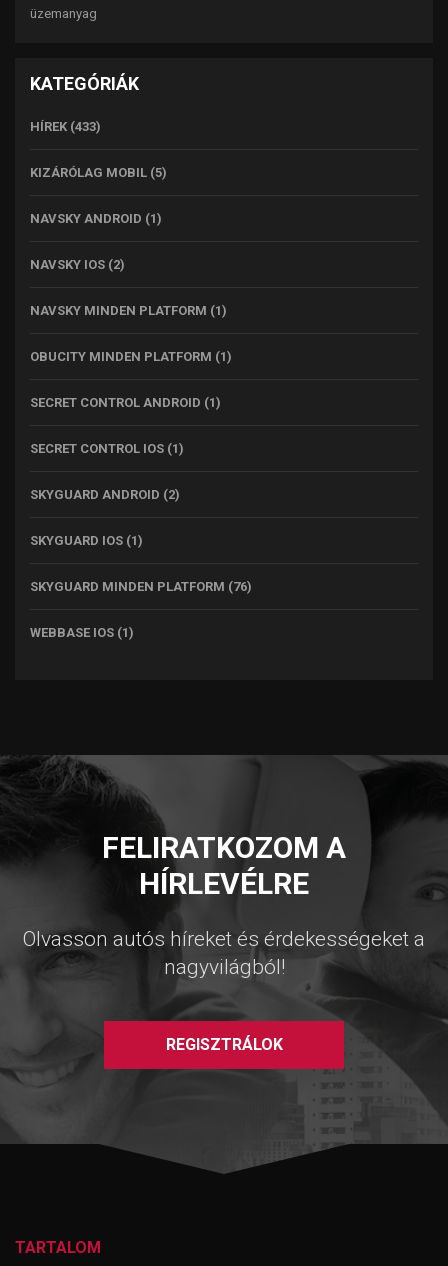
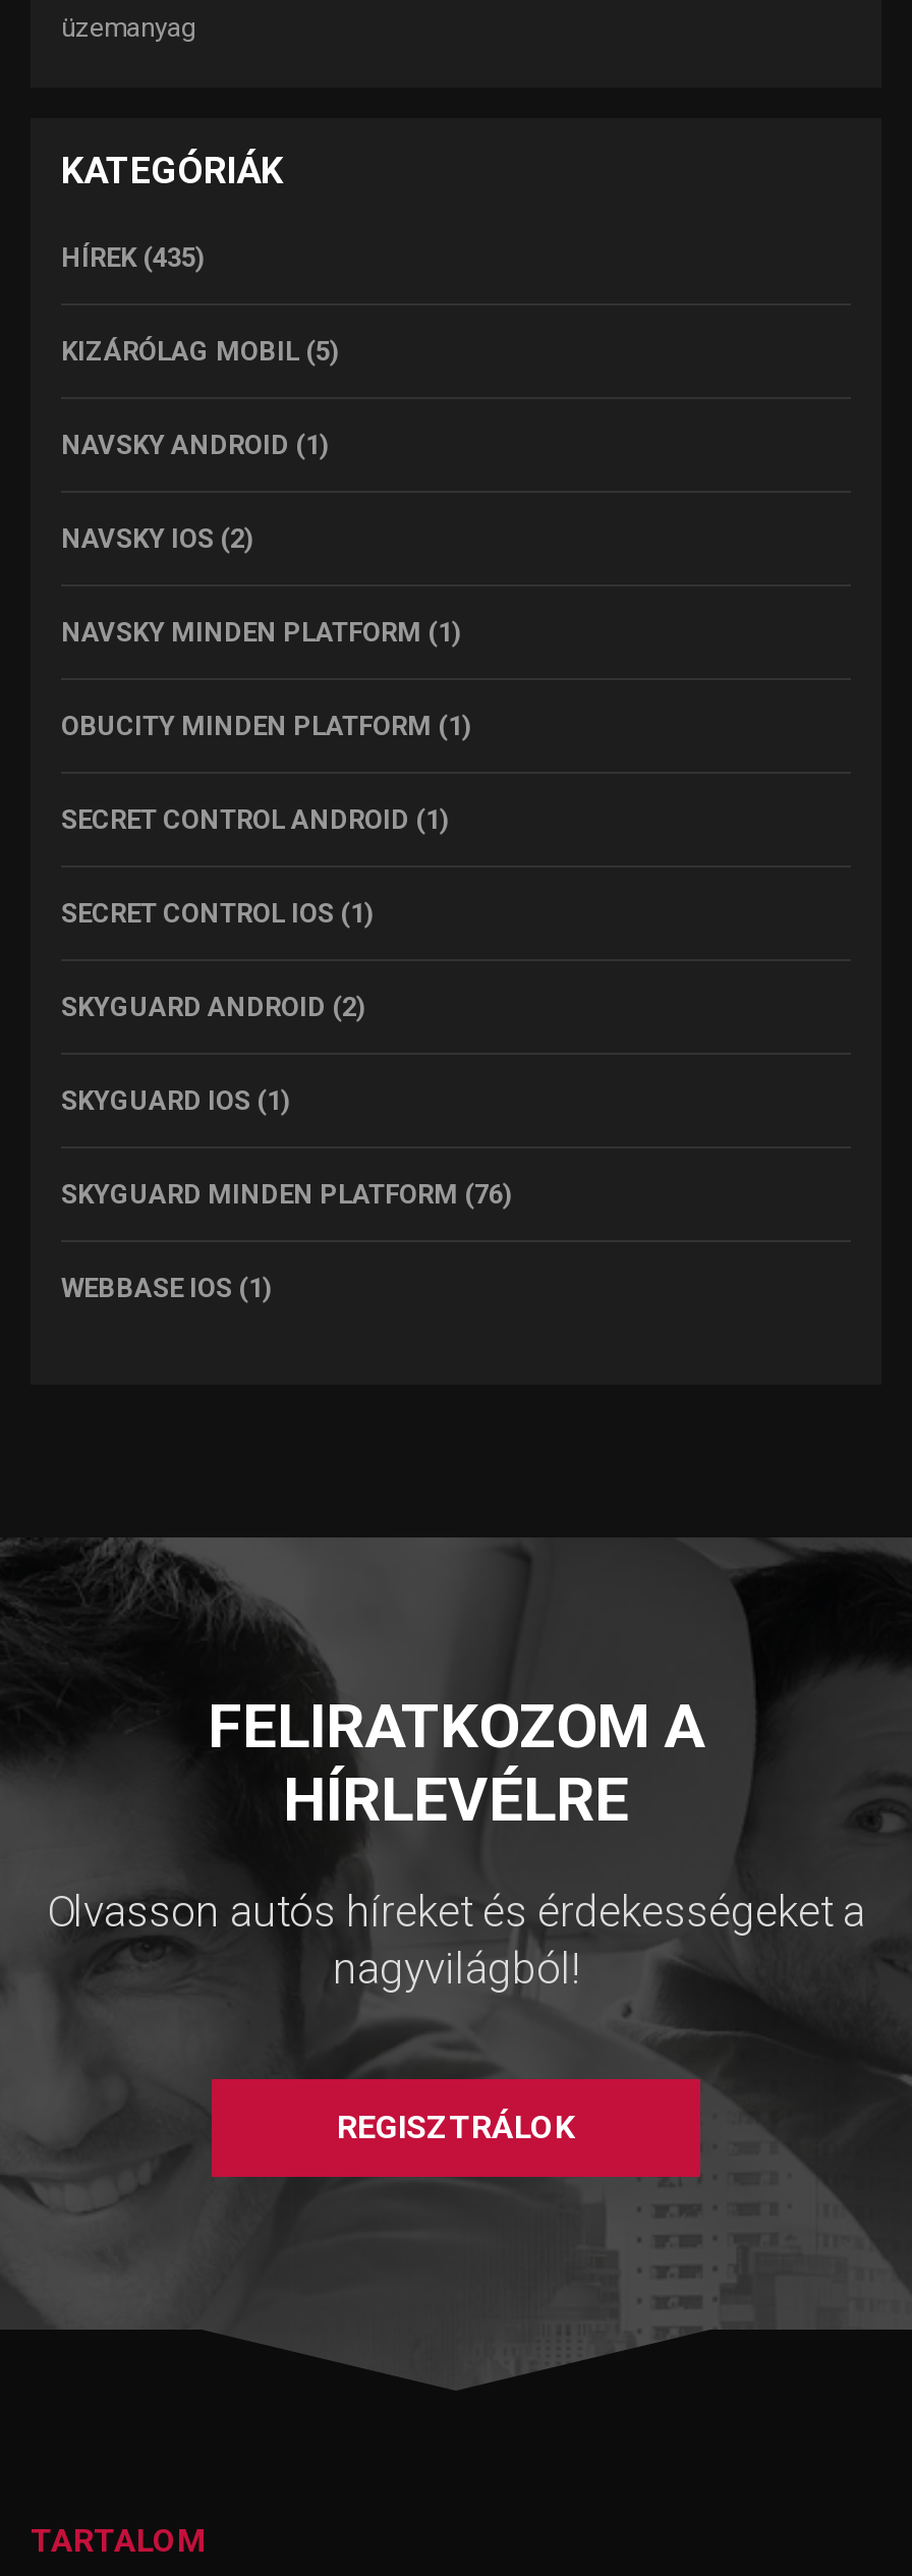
- HÍREK (433)
+ HÍREK (435)
